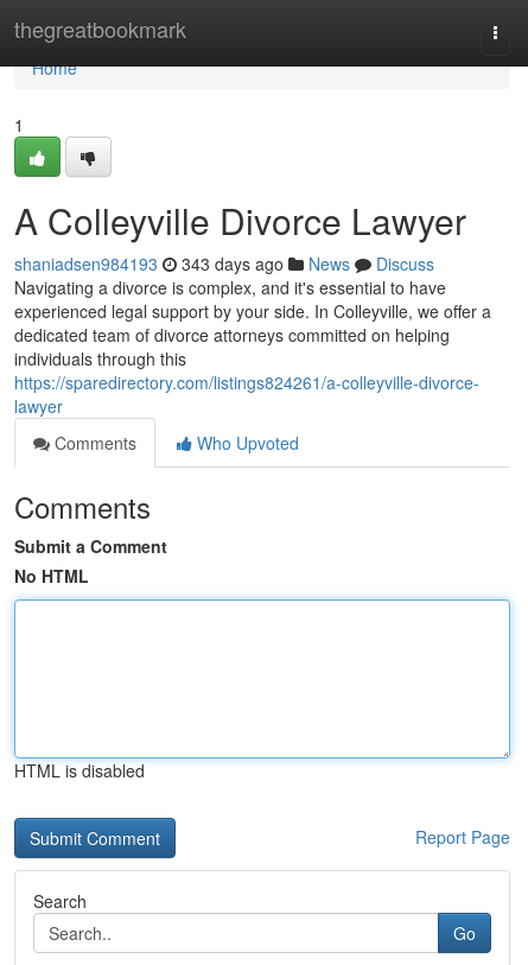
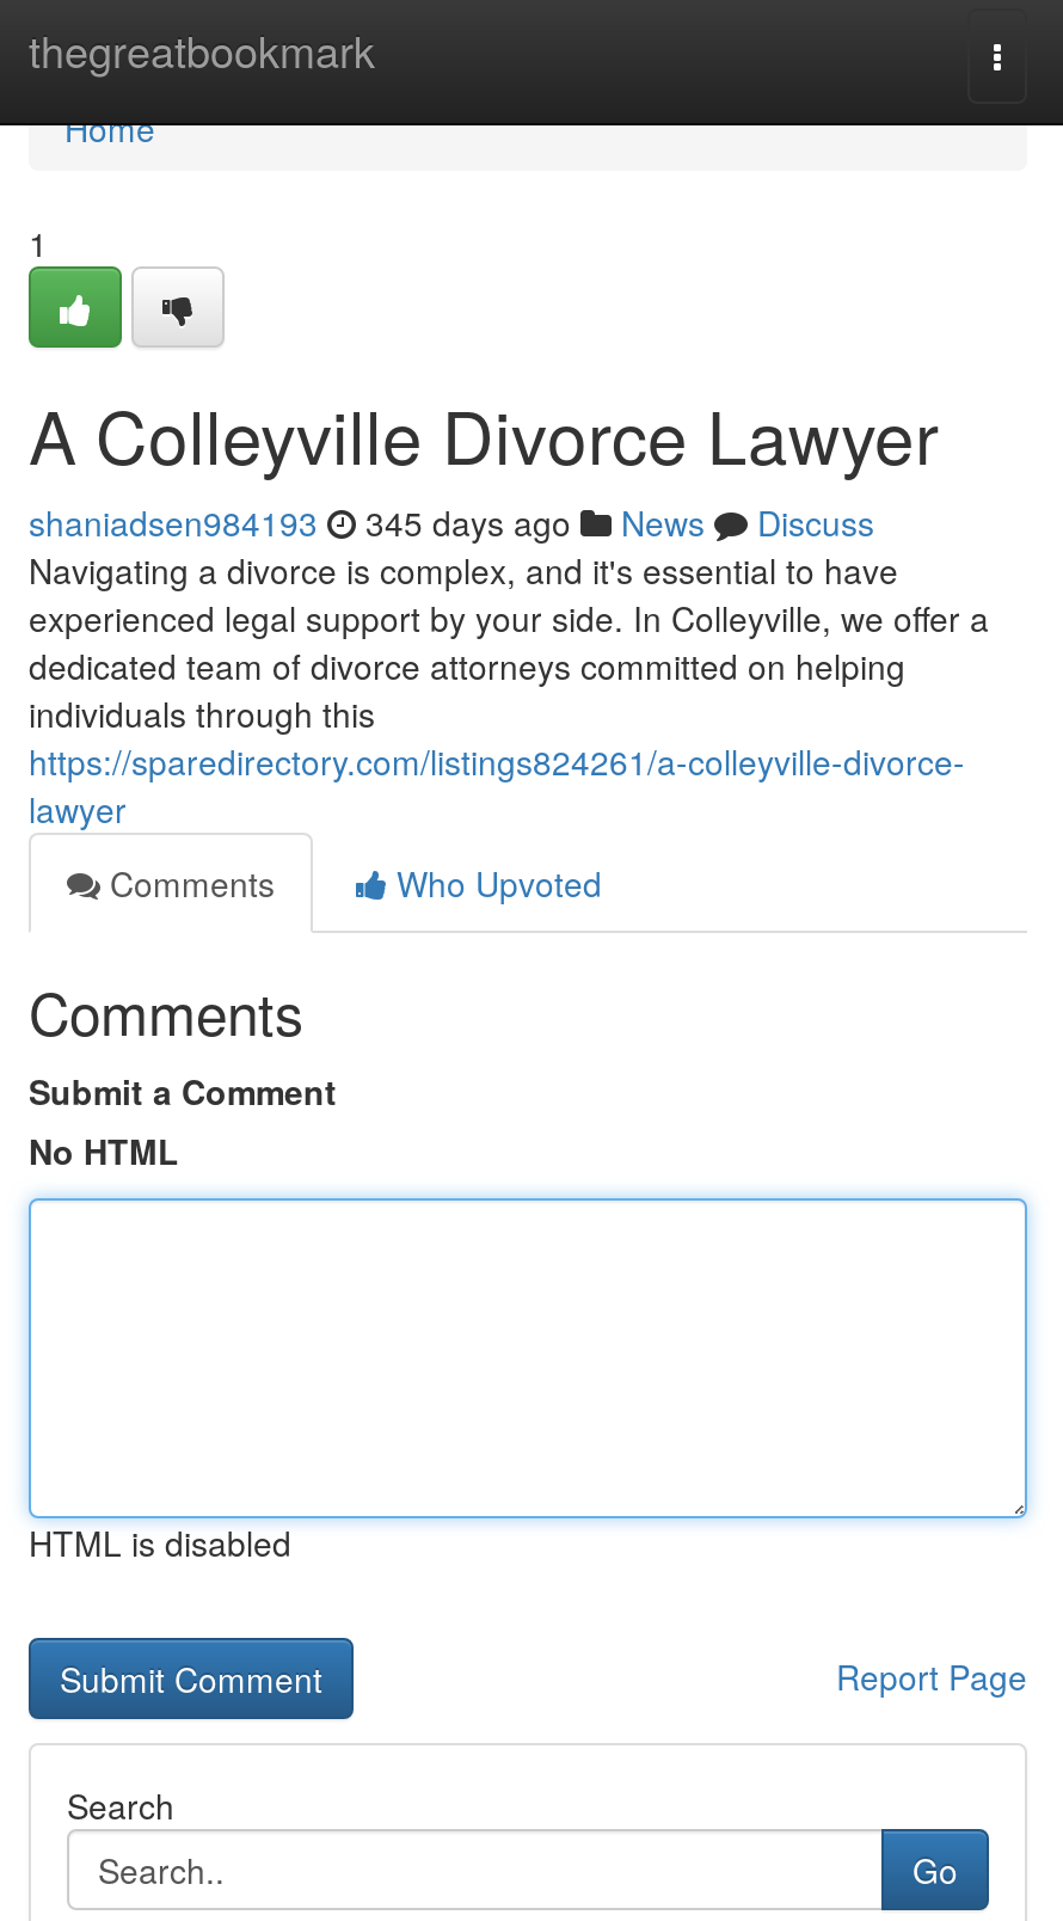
- shaniadsen984193 343 days ago News Discuss
+ shaniadsen984193 345 days ago News Discuss
